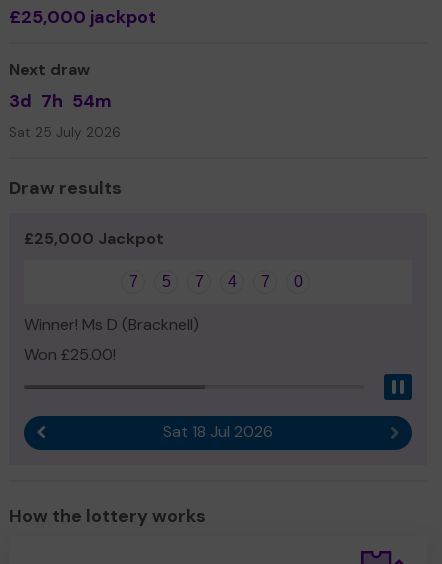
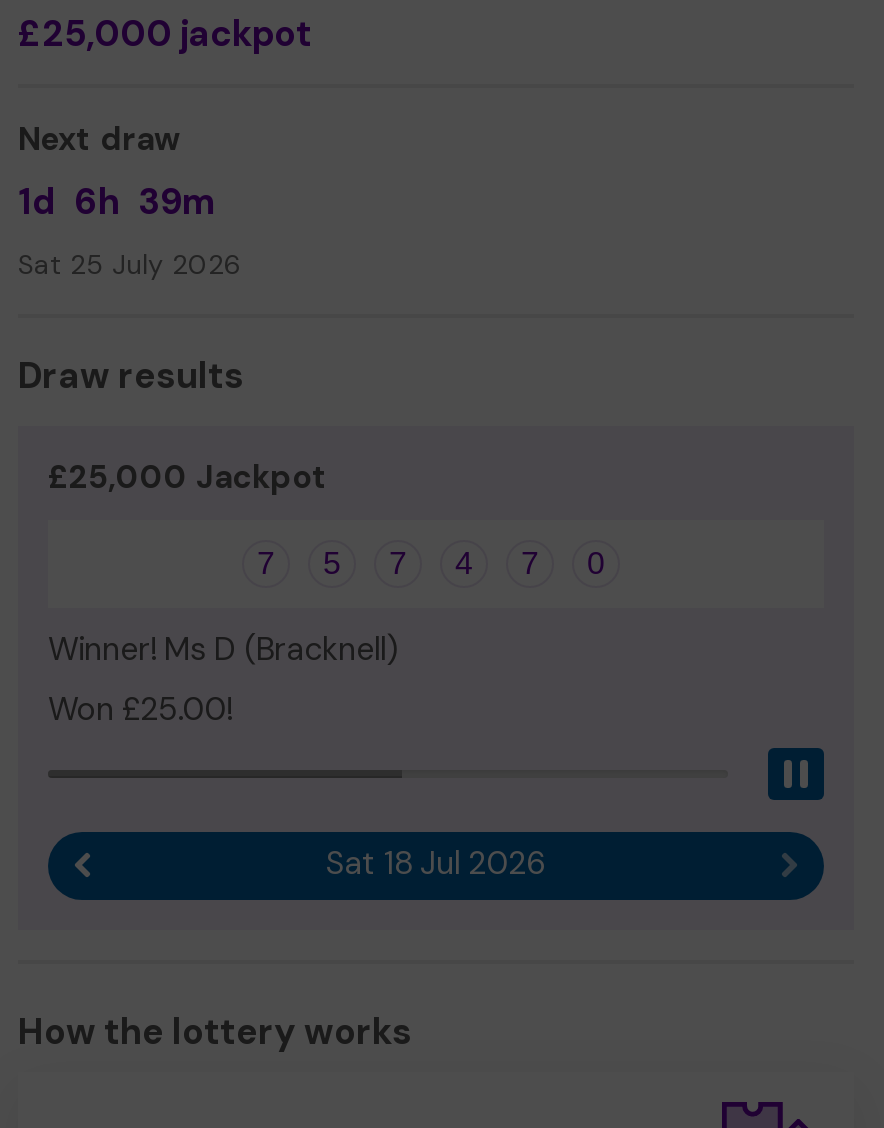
- 3d 7h 54m
+ 1d 6h 39m
